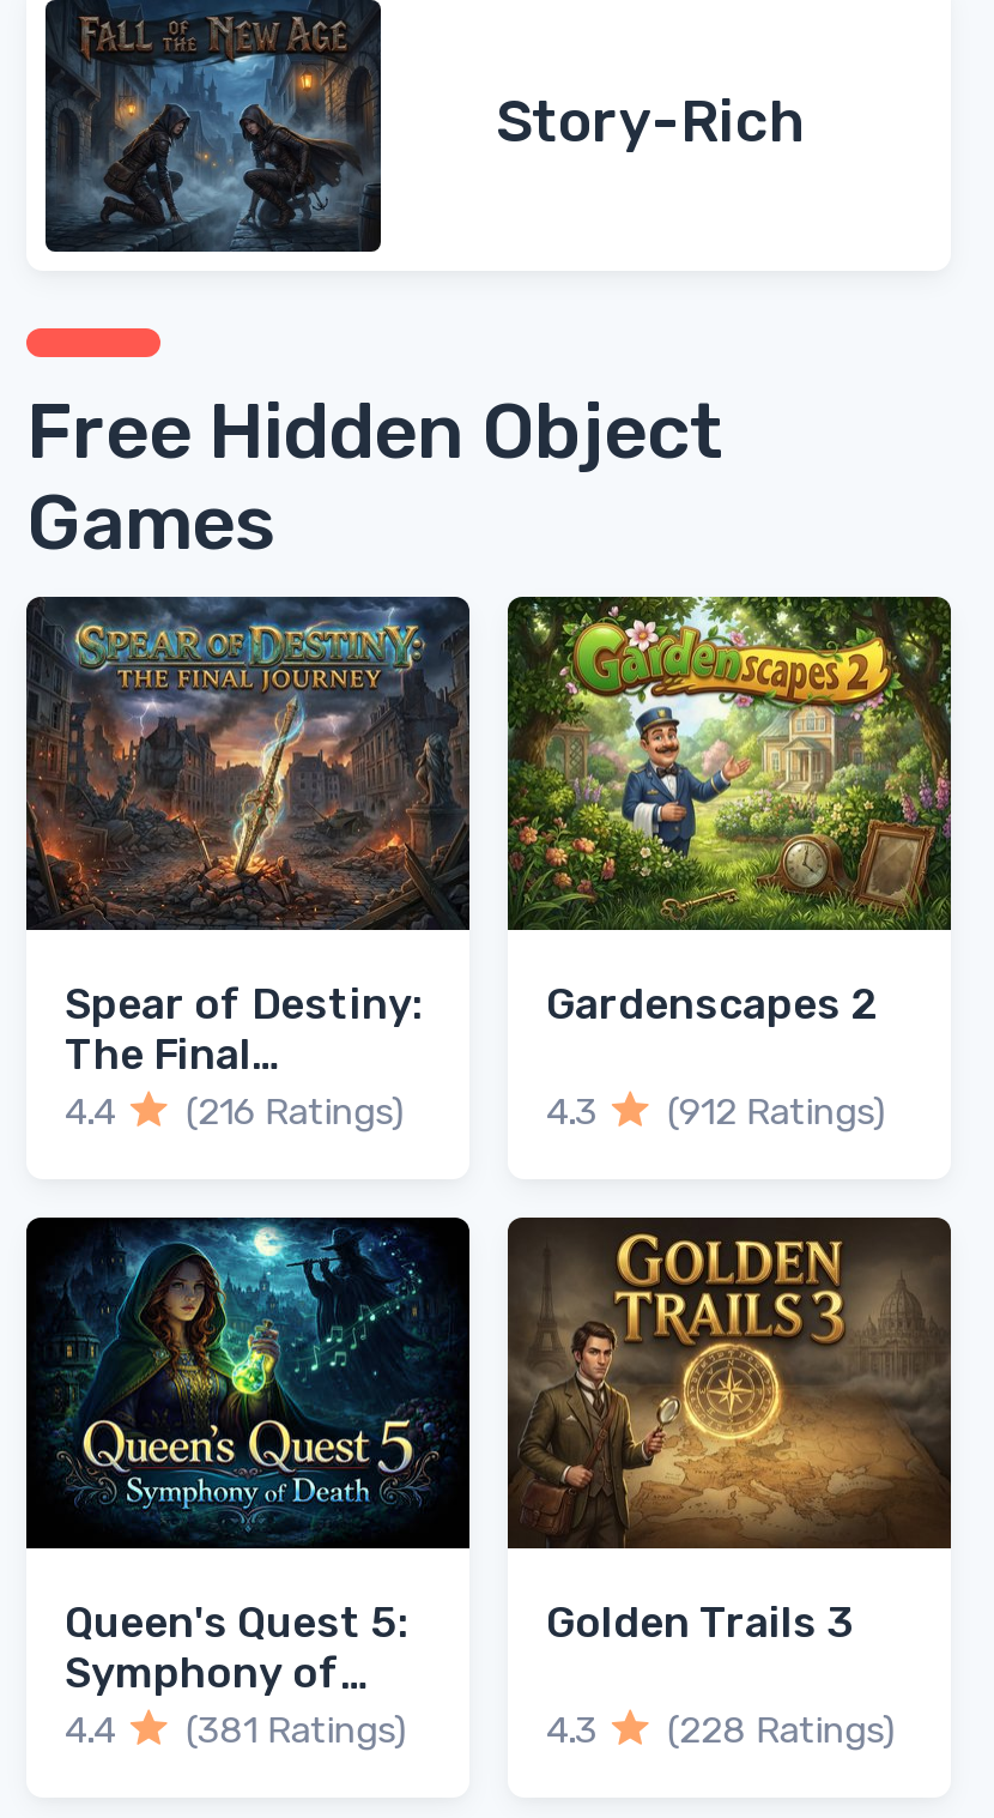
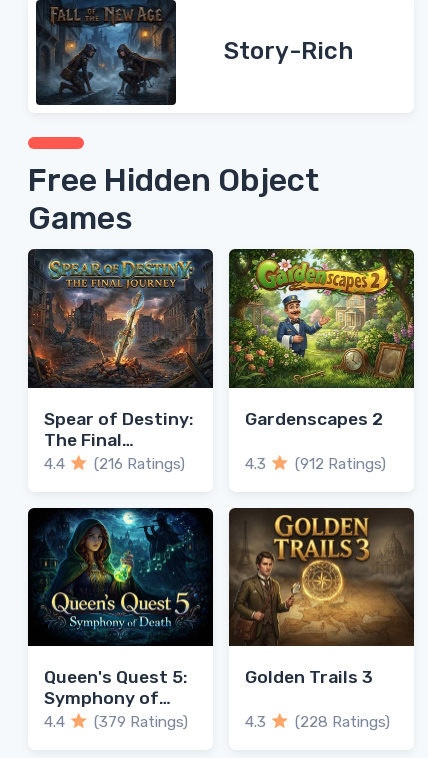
- (381 Ratings)
+ (379 Ratings)
